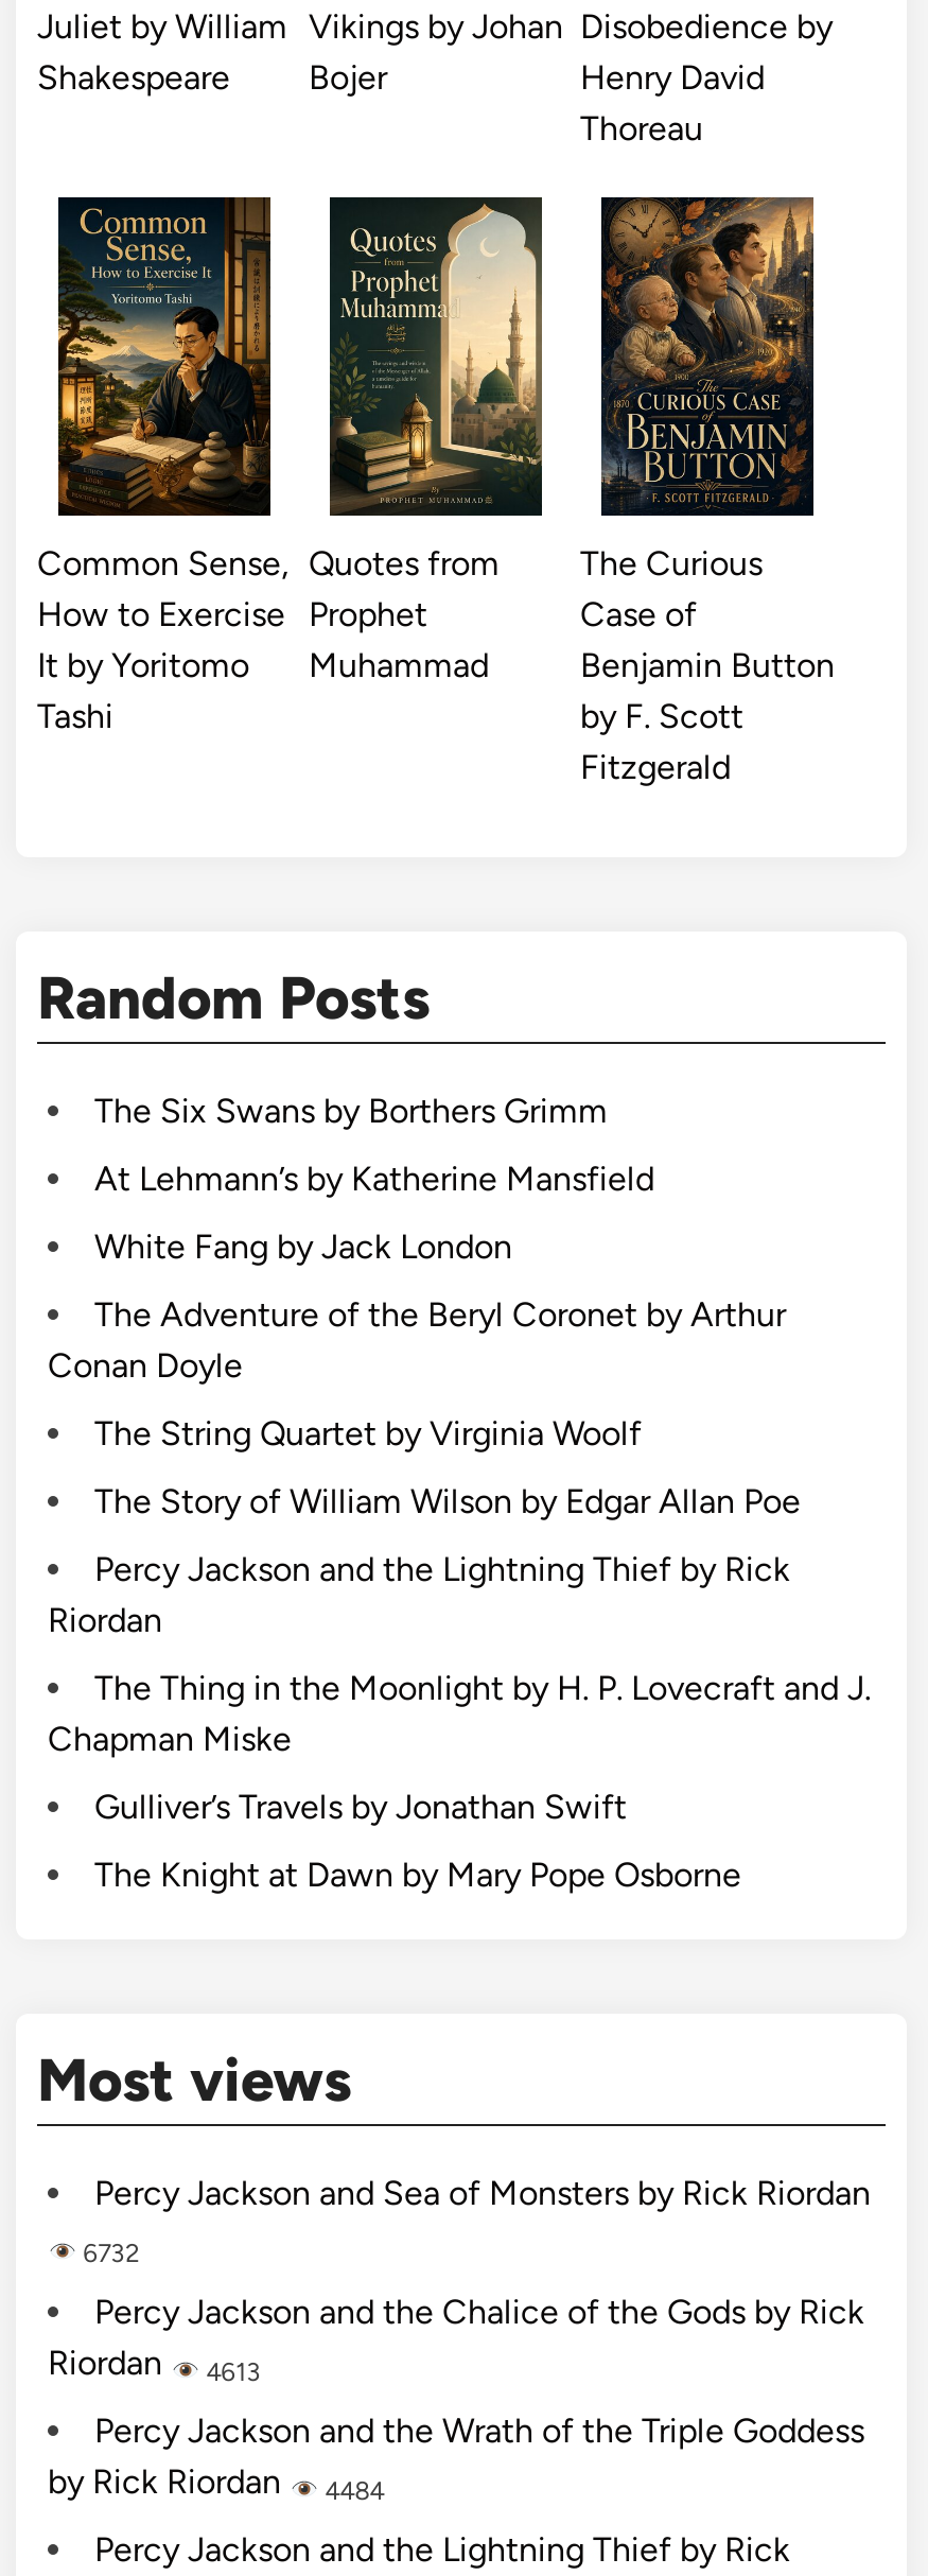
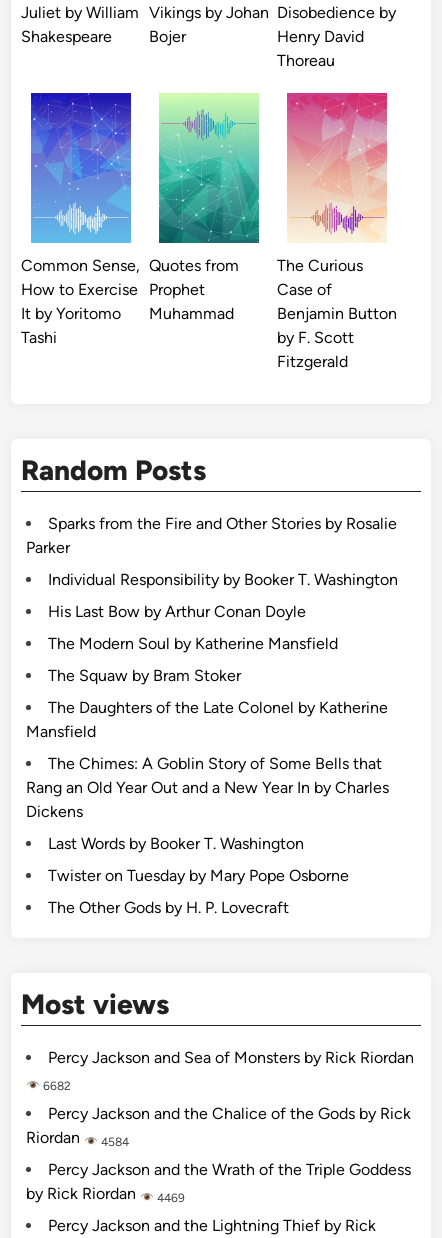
- [image]
+ [image]

- [image]
+ [image]

- [image]
+ [image]

- The Six Swans by Borthers Grimm
+ Sparks from the Fire and Other Stories by Rosalie
+ Parker

- At Lehmann’s by Katherine Mansfield
+ Individual Responsibility by Booker T. Washington

- White Fang by Jack London
+ His Last Bow by Arthur Conan Doyle

- The Adventure of the Beryl Coronet by Arthur
- Conan Doyle
+ The Modern Soul by Katherine Mansfield

- The String Quartet by Virginia Woolf
+ The Squaw by Bram Stoker

- The Story of William Wilson by Edgar Allan Poe
+ The Daughters of the Late Colonel by Katherine
+ Mansfield

- Percy Jackson and the Lightning Thief by Rick
- Riordan
+ The Chimes: A Goblin Story of Some Bells that
+ Rang an Old Year Out and a New Year In by Charles
+ Dickens

- The Thing in the Moonlight by H. P. Lovecraft and J.
- Chapman Miske
+ Last Words by Booker T. Washington

- Gulliver’s Travels by Jonathan Swift
+ Twister on Tuesday by Mary Pope Osborne

- The Knight at Dawn by Mary Pope Osborne
+ The Other Gods by H. P. Lovecraft

- 6732
+ 6682

- Riordan 4613
+ Riordan 4584

- by Rick Riordan 4484
+ by Rick Riordan 4469
